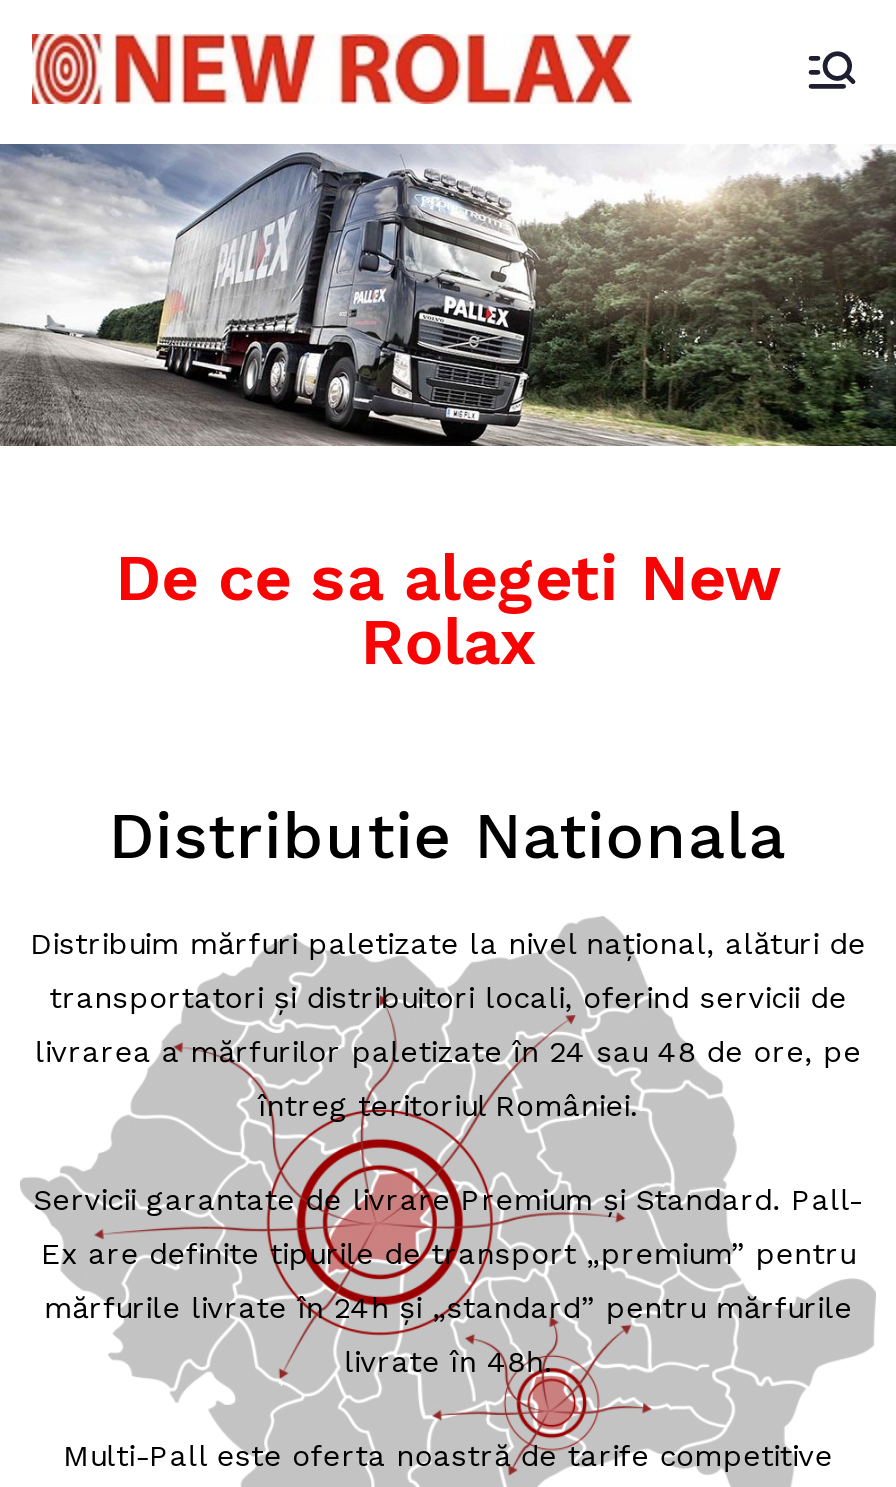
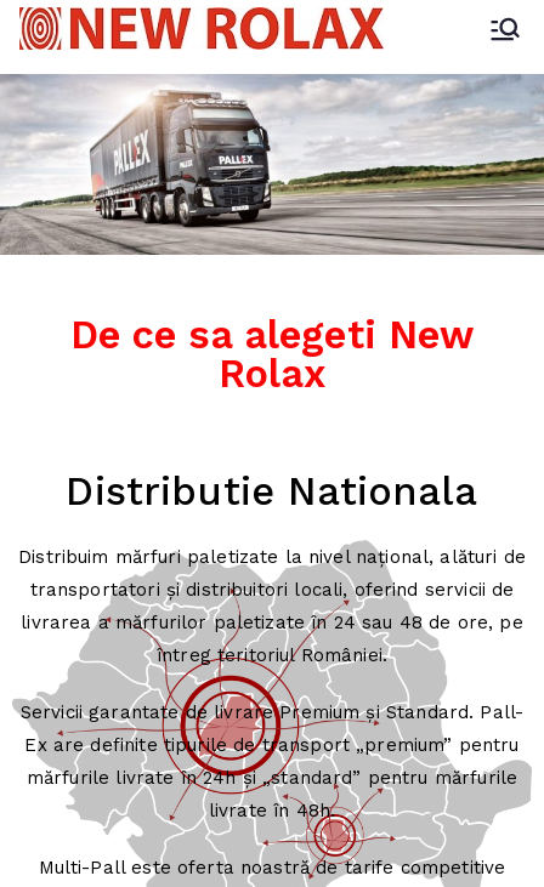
- [image]
+ [image]
